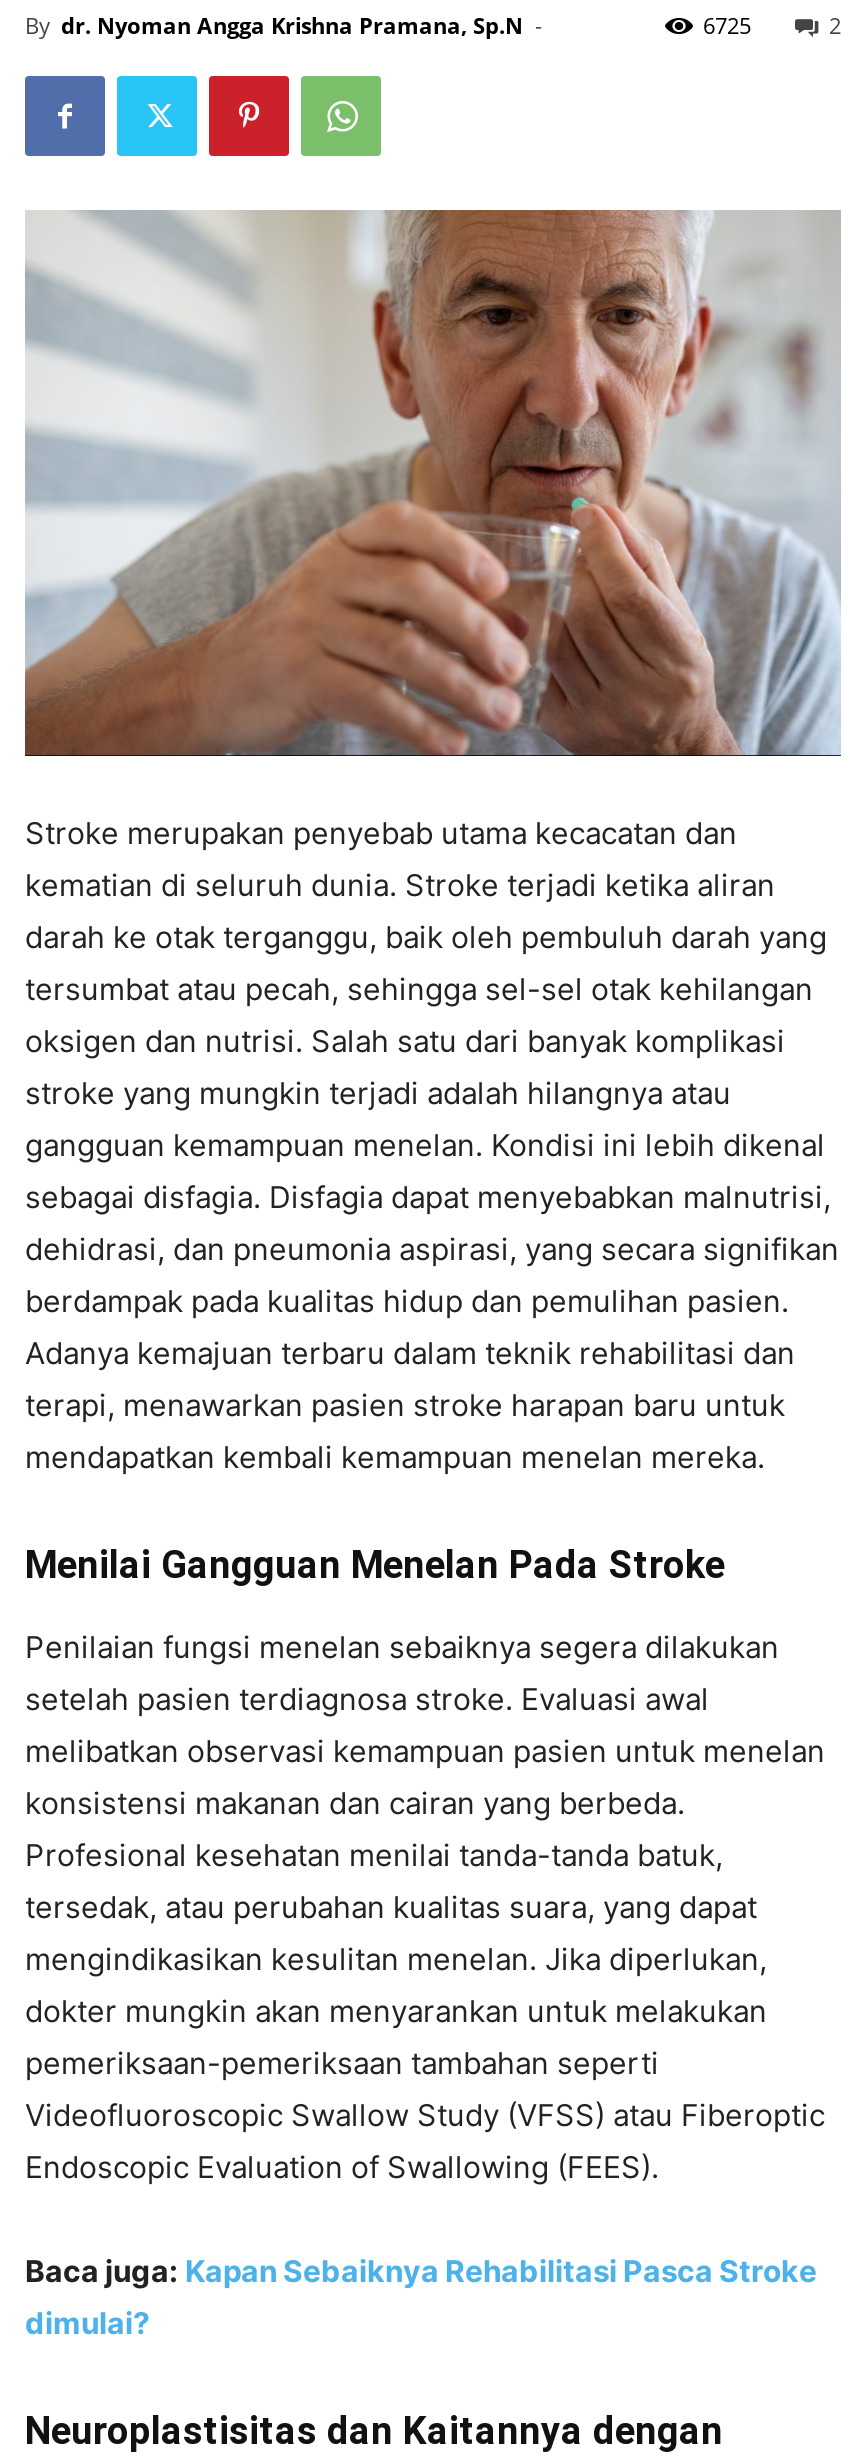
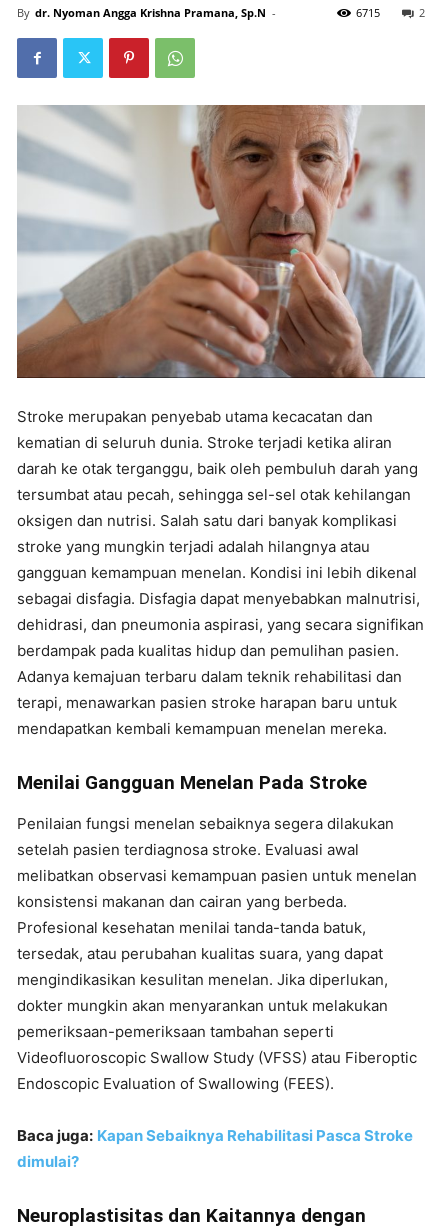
- 6725
+ 6715
